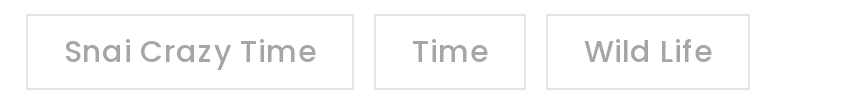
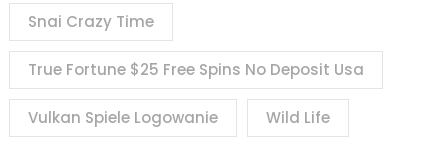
- Time
+ True Fortune $25 Free Spins No Deposit Usa
+ Vulkan Spiele Logowanie
